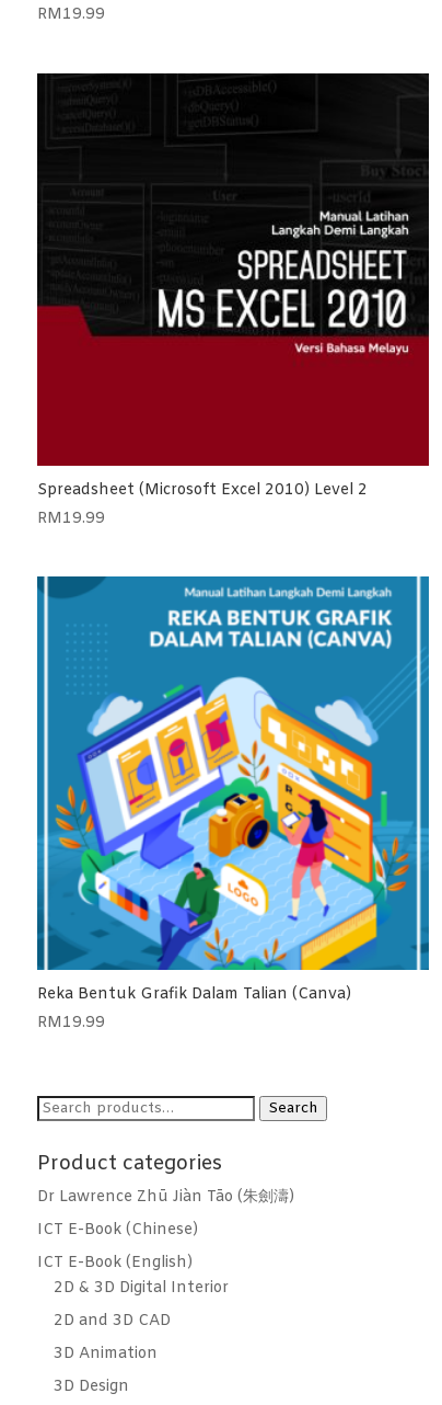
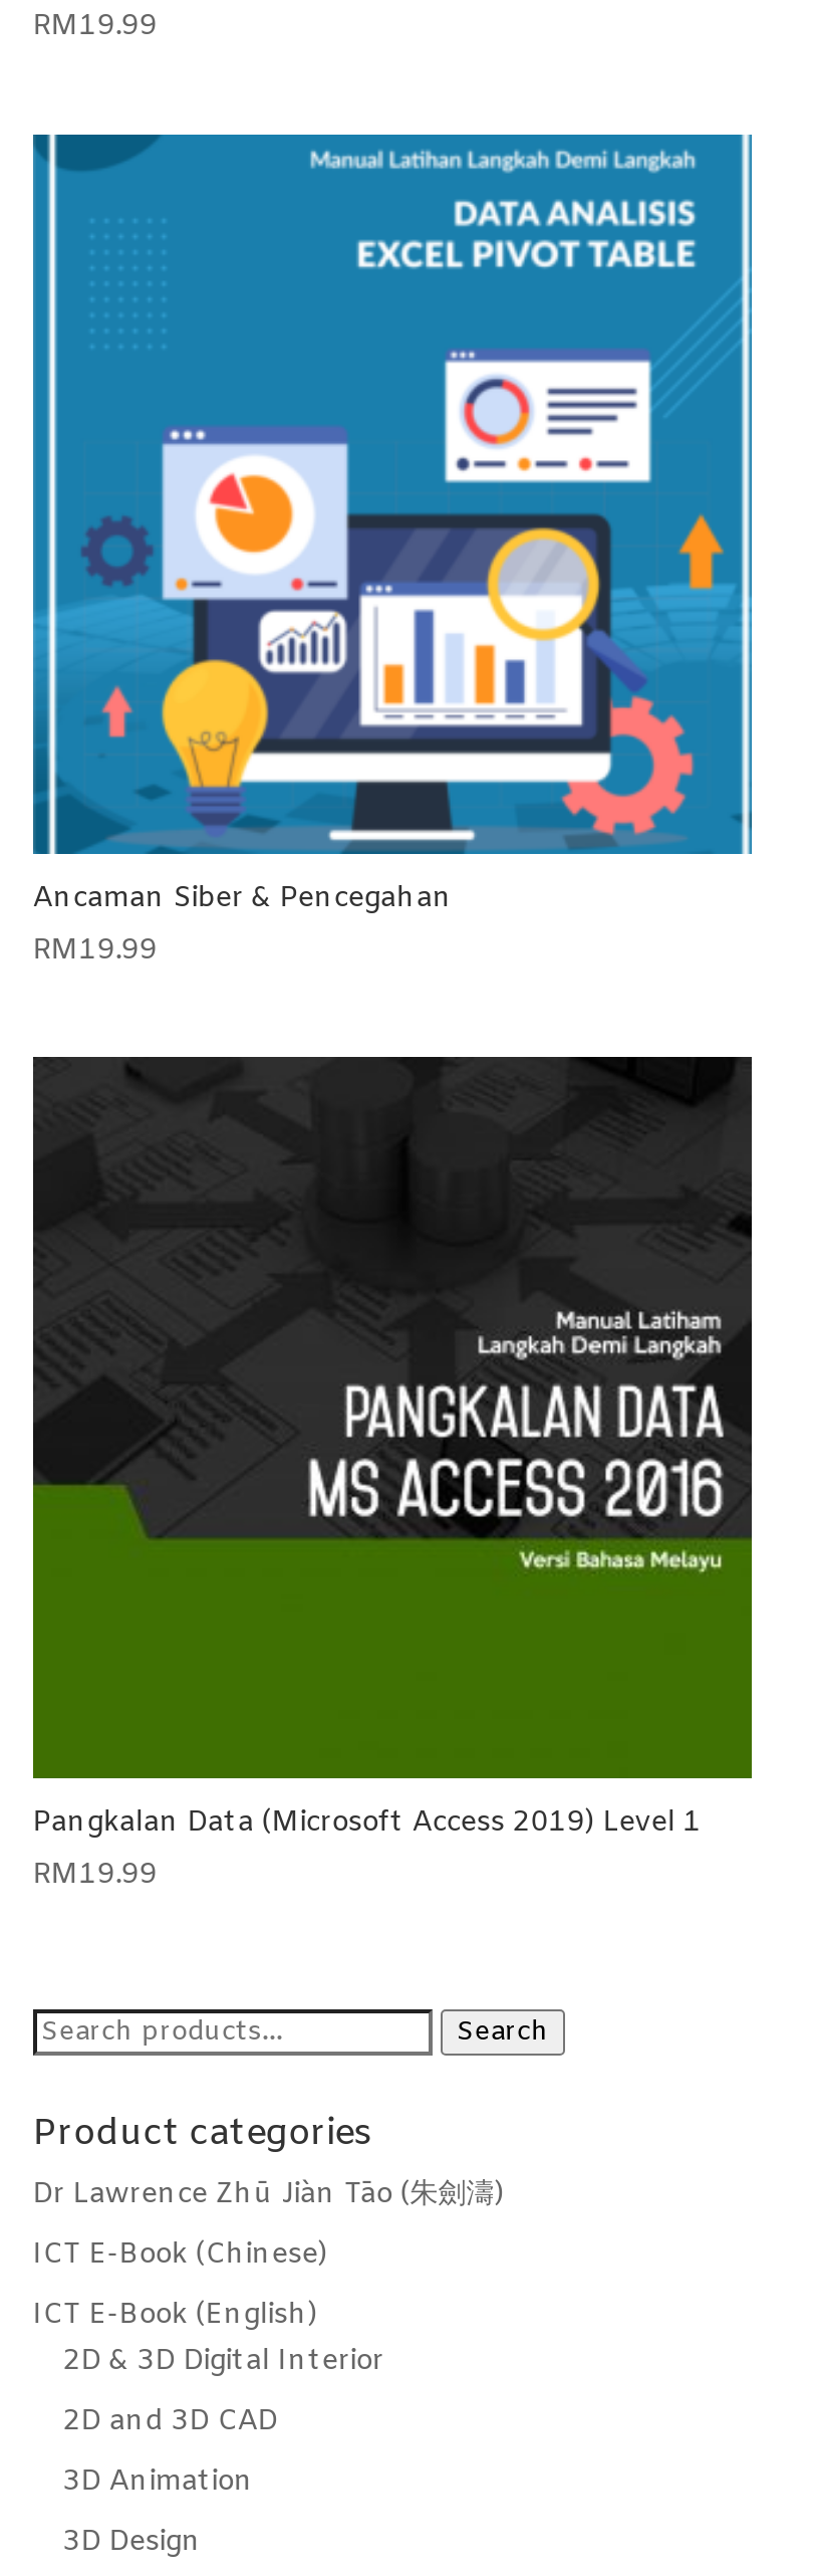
- [image]
- Spreadsheet (Microsoft Excel 2010) Level 2
+ [image]
+ Ancaman Siber & Pencegahan

- [image]
- Reka Bentuk Grafik Dalam Talian (Canva)
+ [image]
+ Pangkalan Data (Microsoft Access 2019) Level 1
